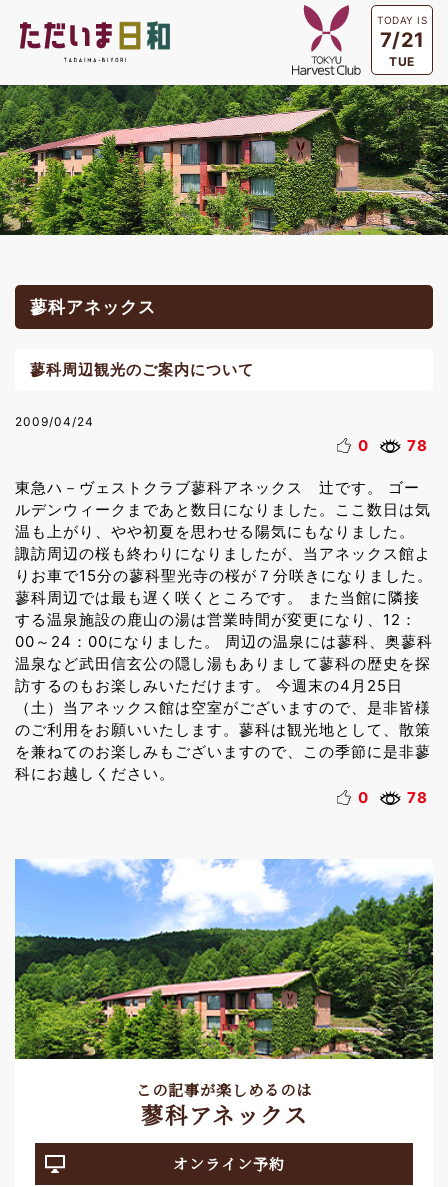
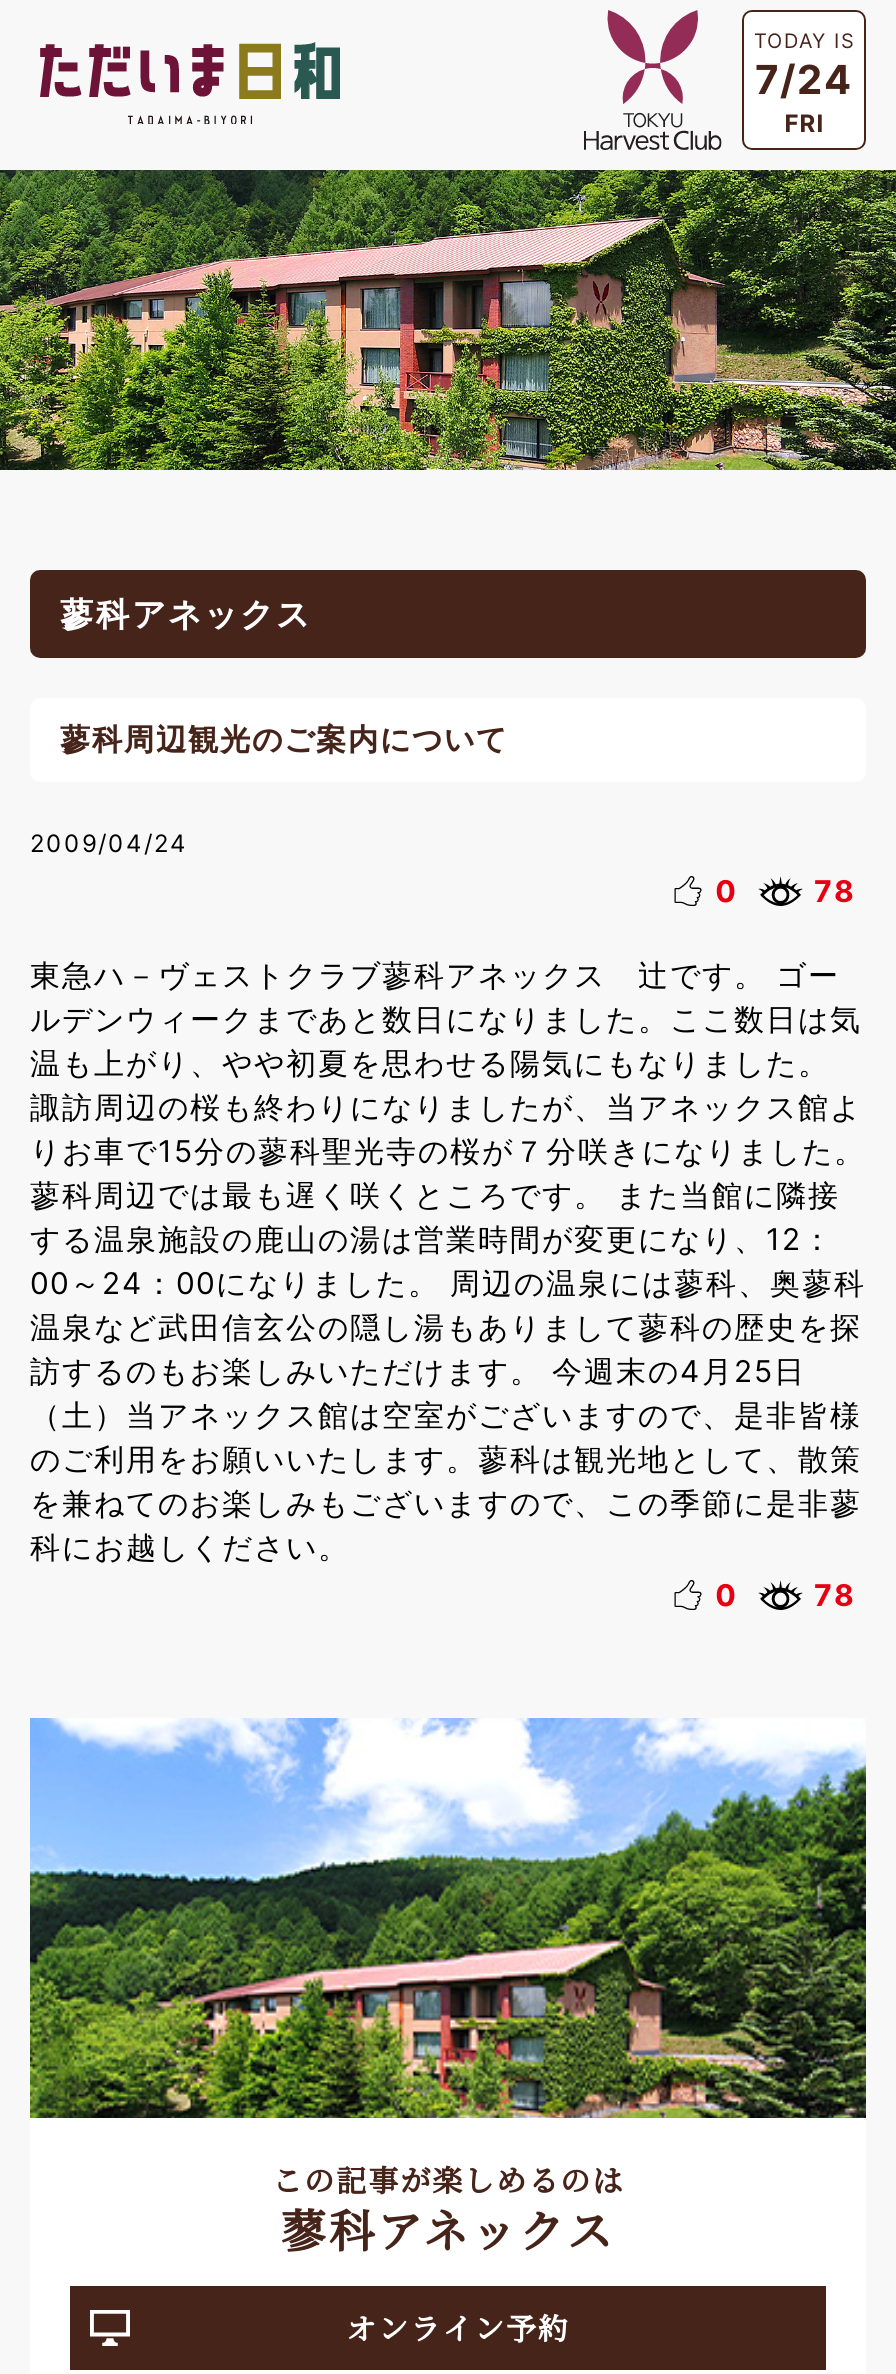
- 7/21
- TUE
+ 7/24
+ FRI
